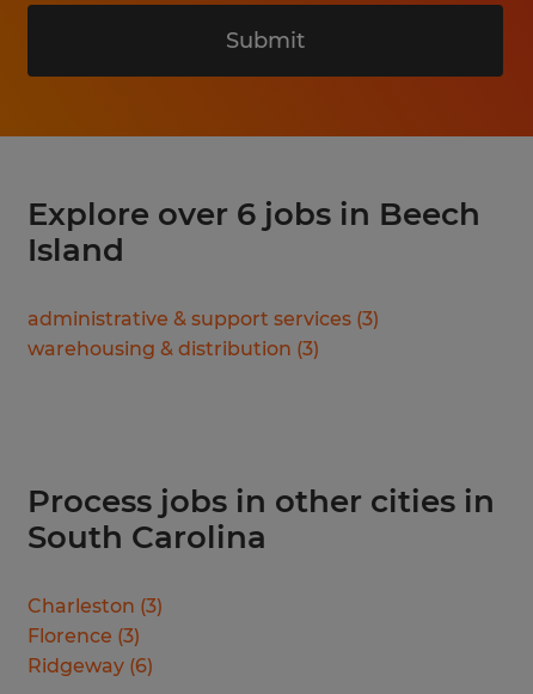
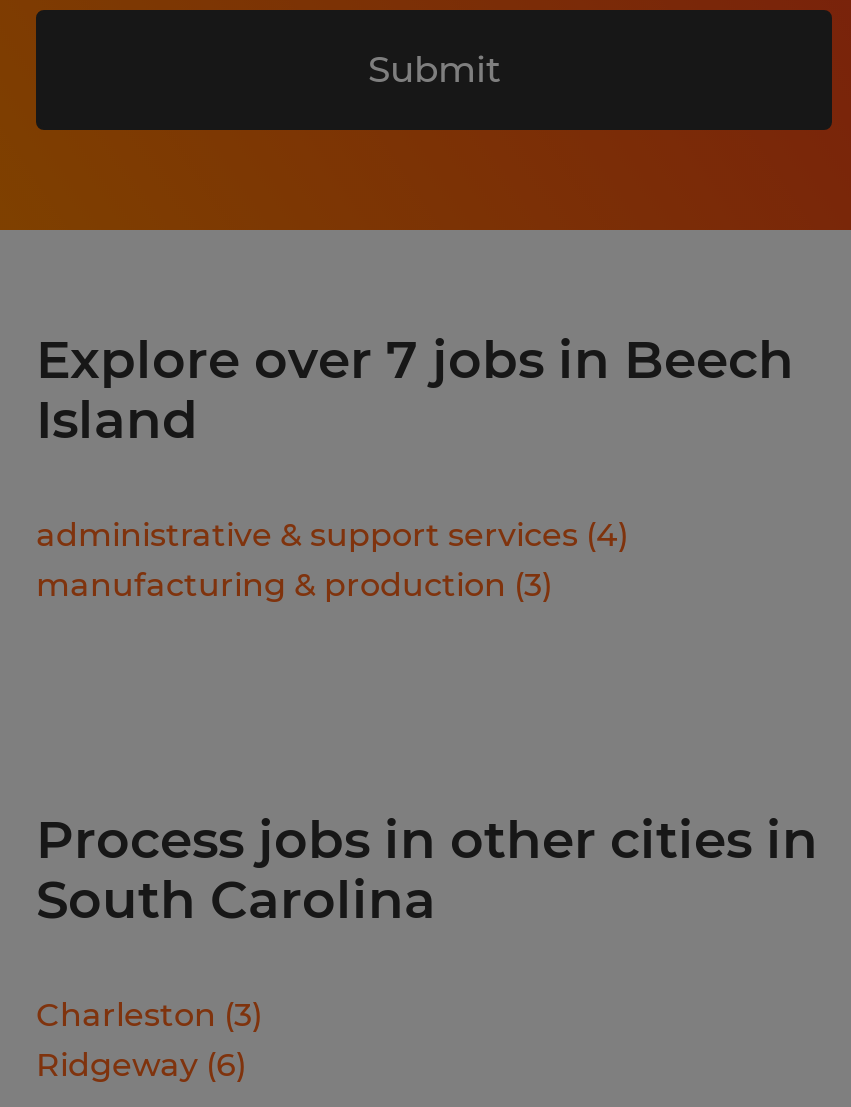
- Explore over 6 jobs in Beech
+ Explore over 7 jobs in Beech

- administrative & support services (3)
- warehousing & distribution (3)
+ administrative & support services (4)
+ manufacturing & production (3)

- Florence (3)
